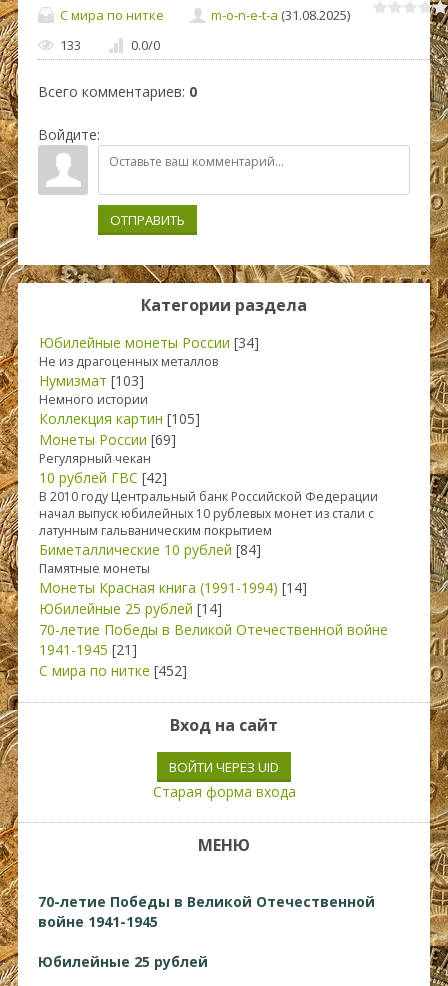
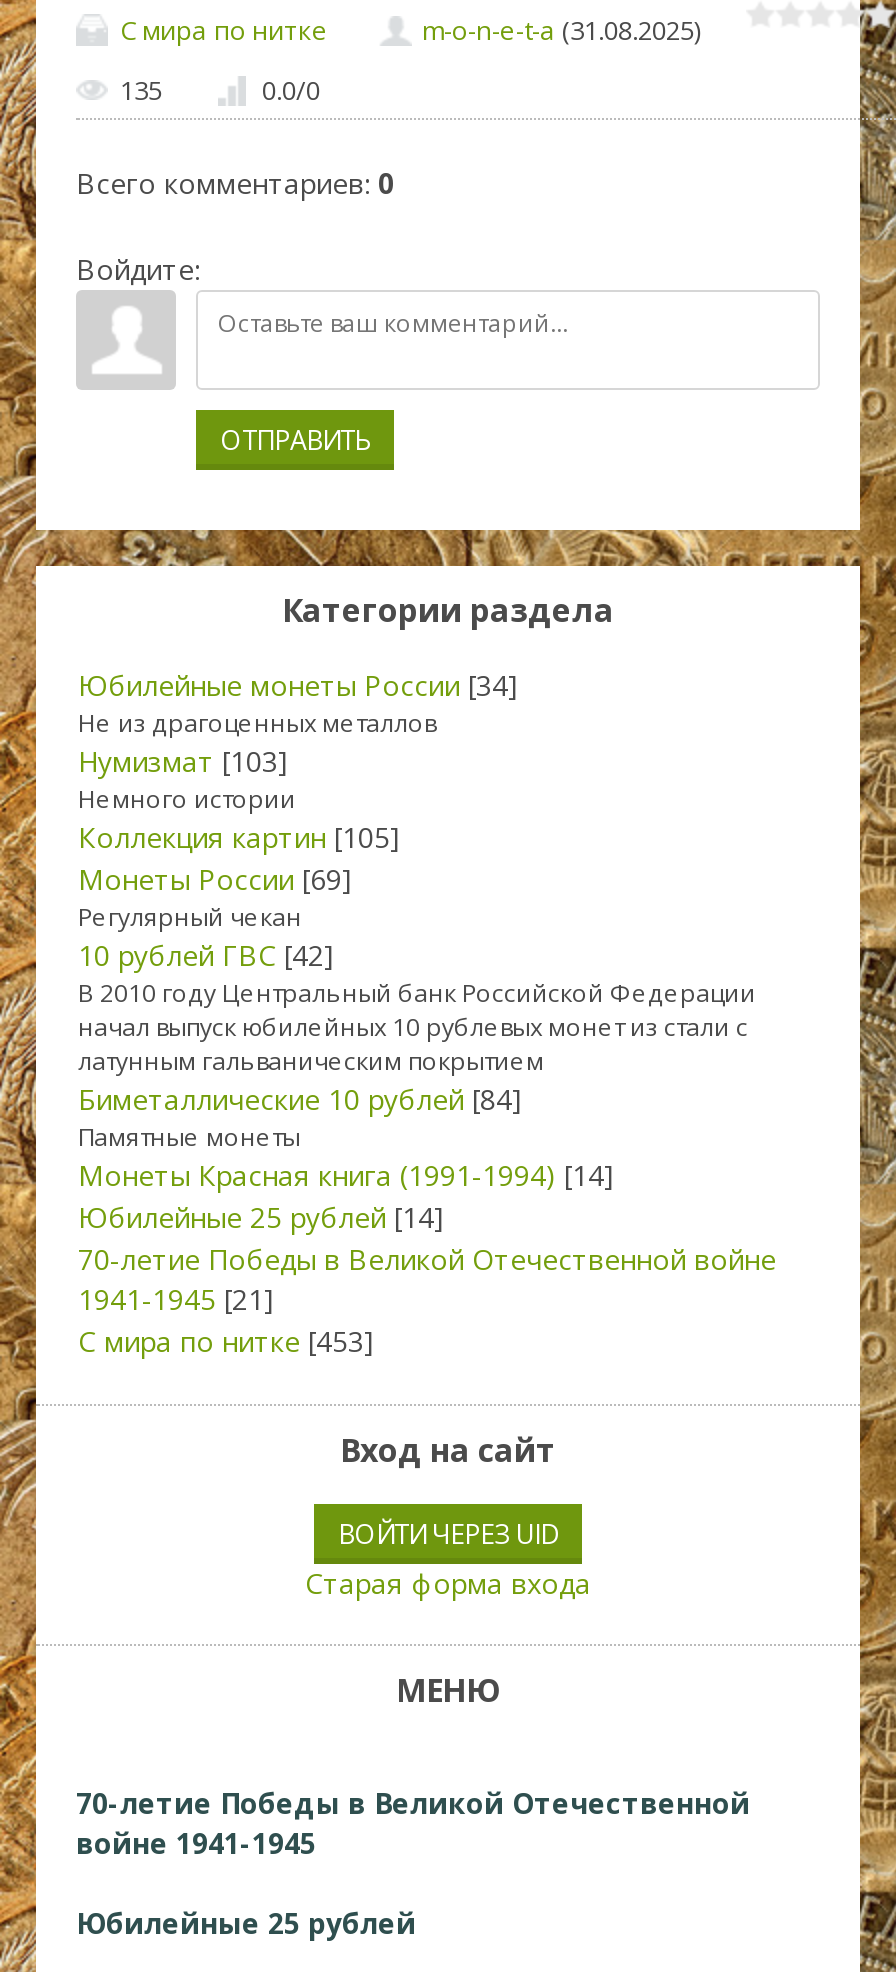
- 133
+ 135

- С мира по нитке [452]
+ С мира по нитке [453]
